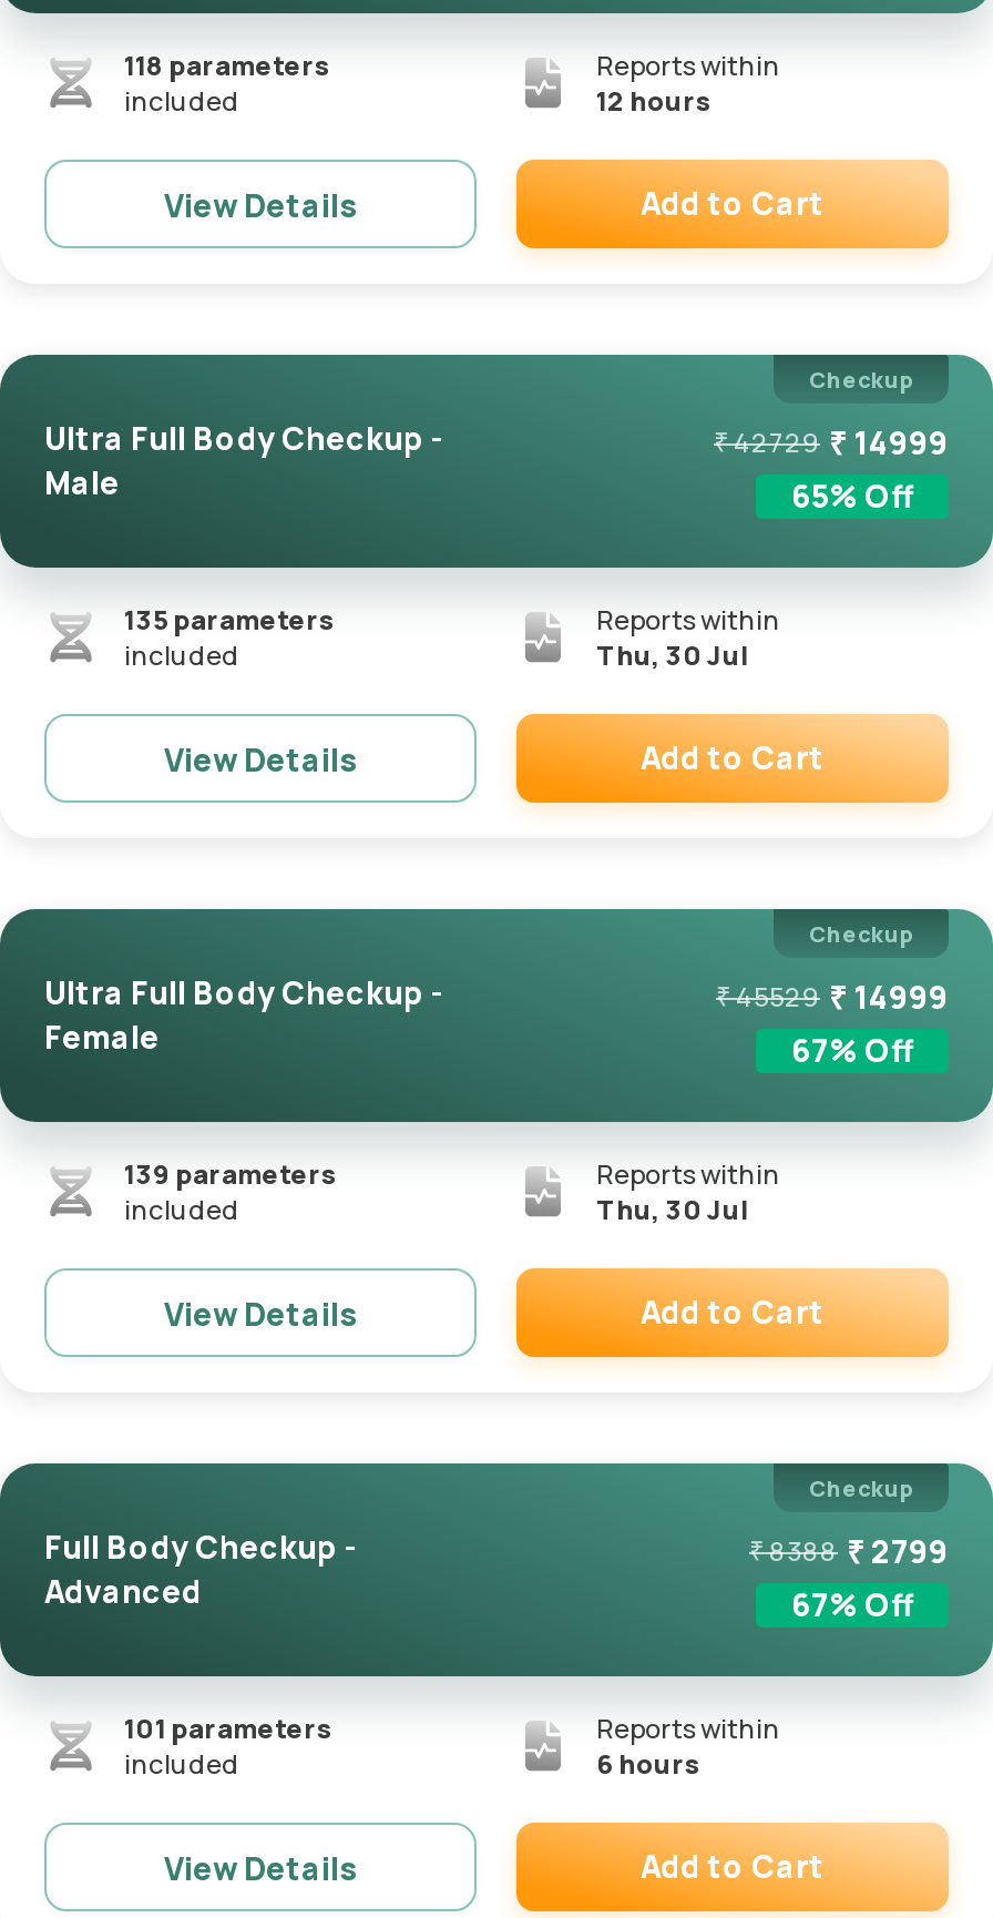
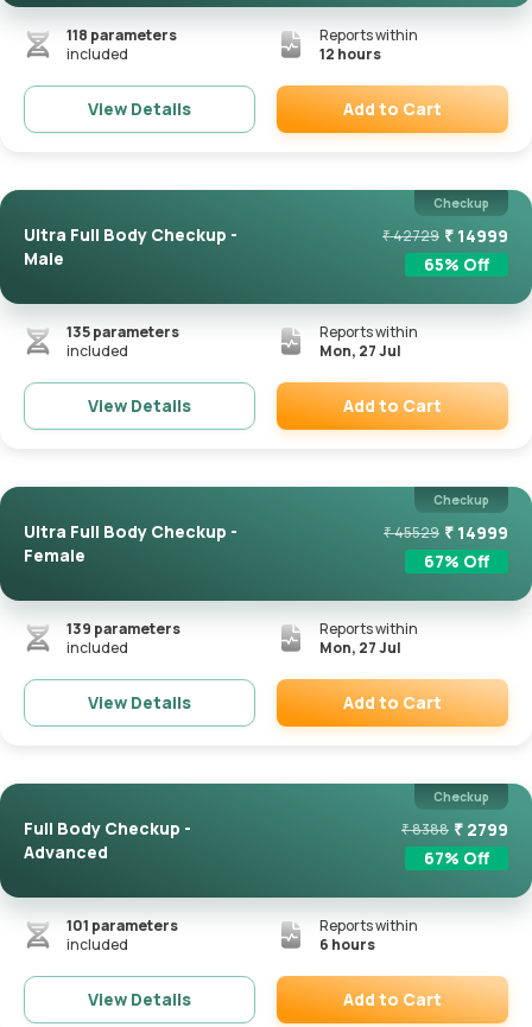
- Thu, 30 Jul
+ Mon, 27 Jul

- Thu, 30 Jul
+ Mon, 27 Jul
